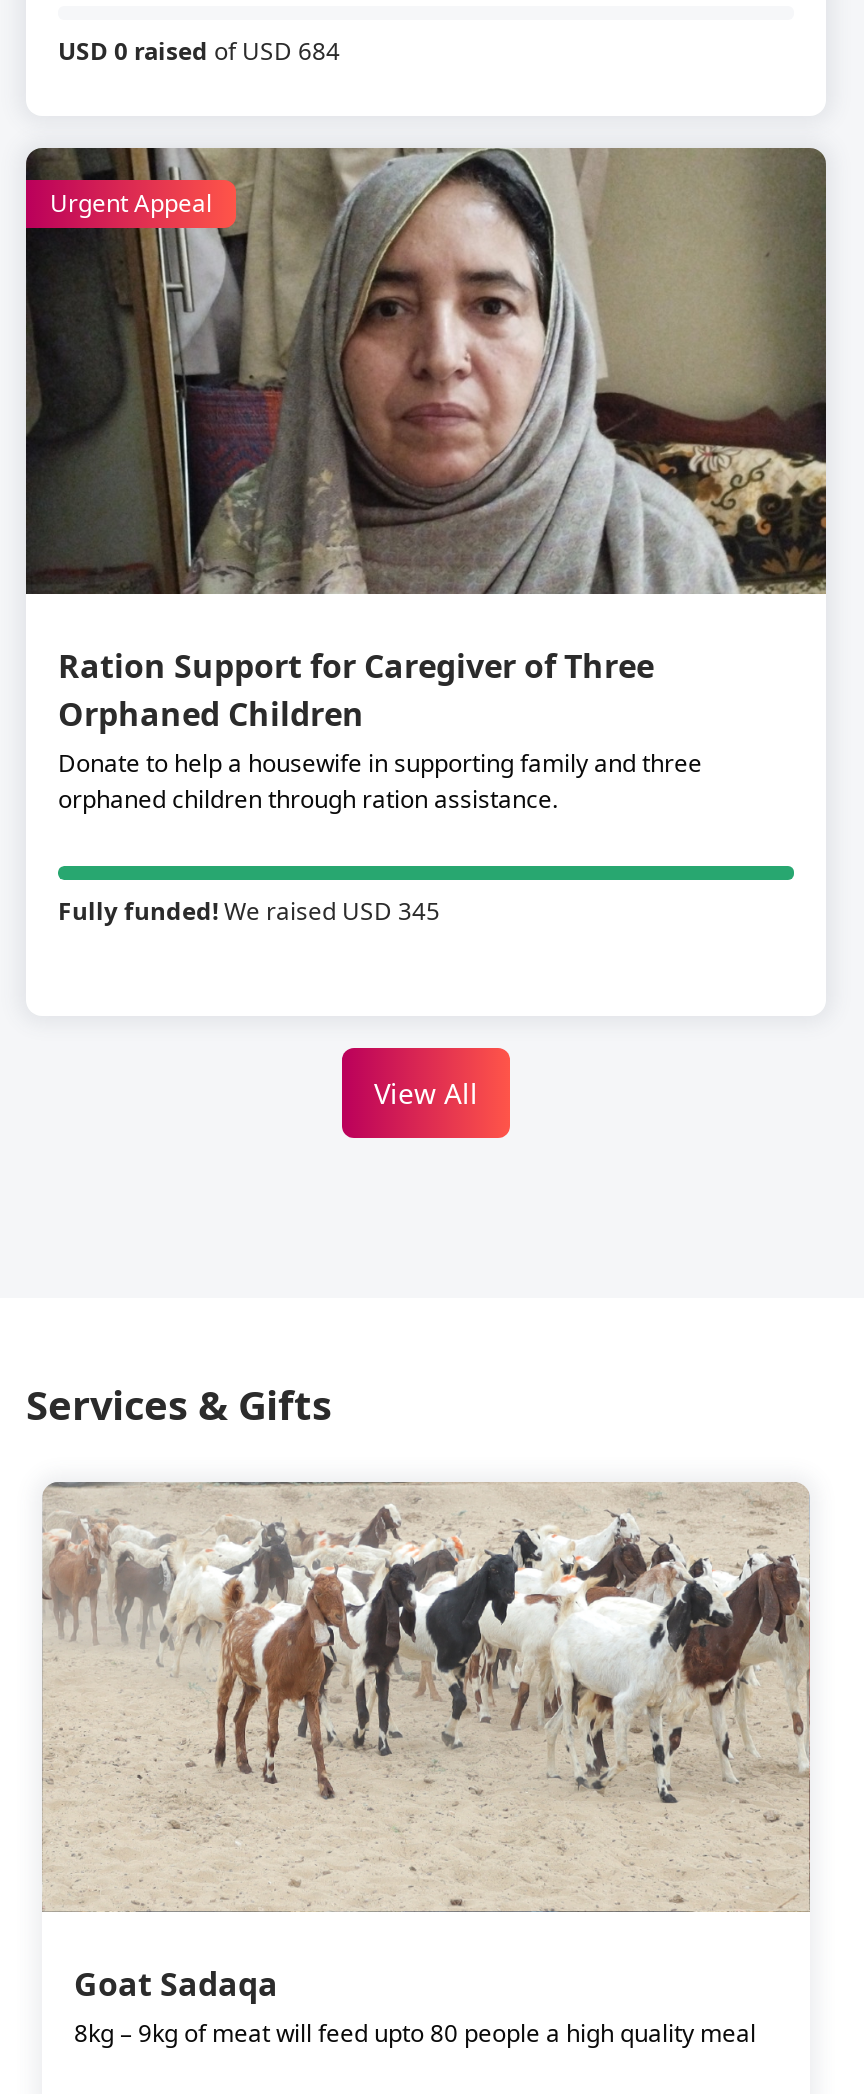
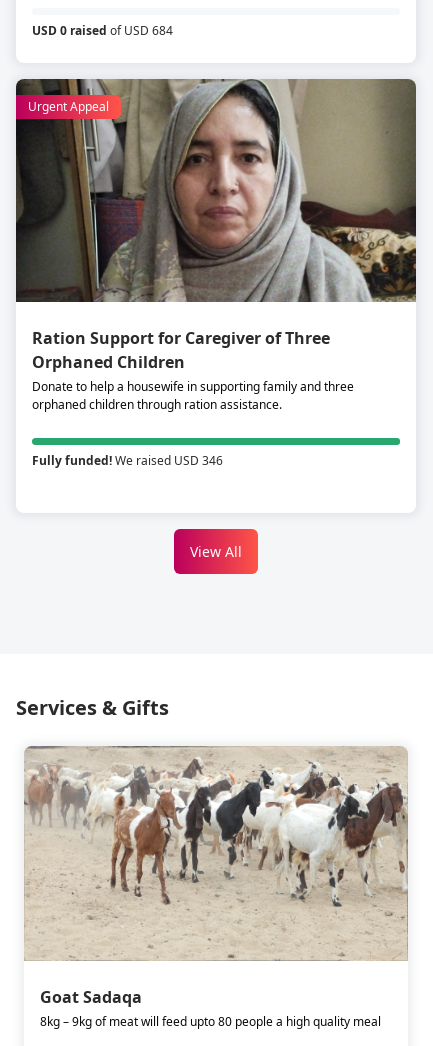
- Fully funded! We raised USD 345
+ Fully funded! We raised USD 346
